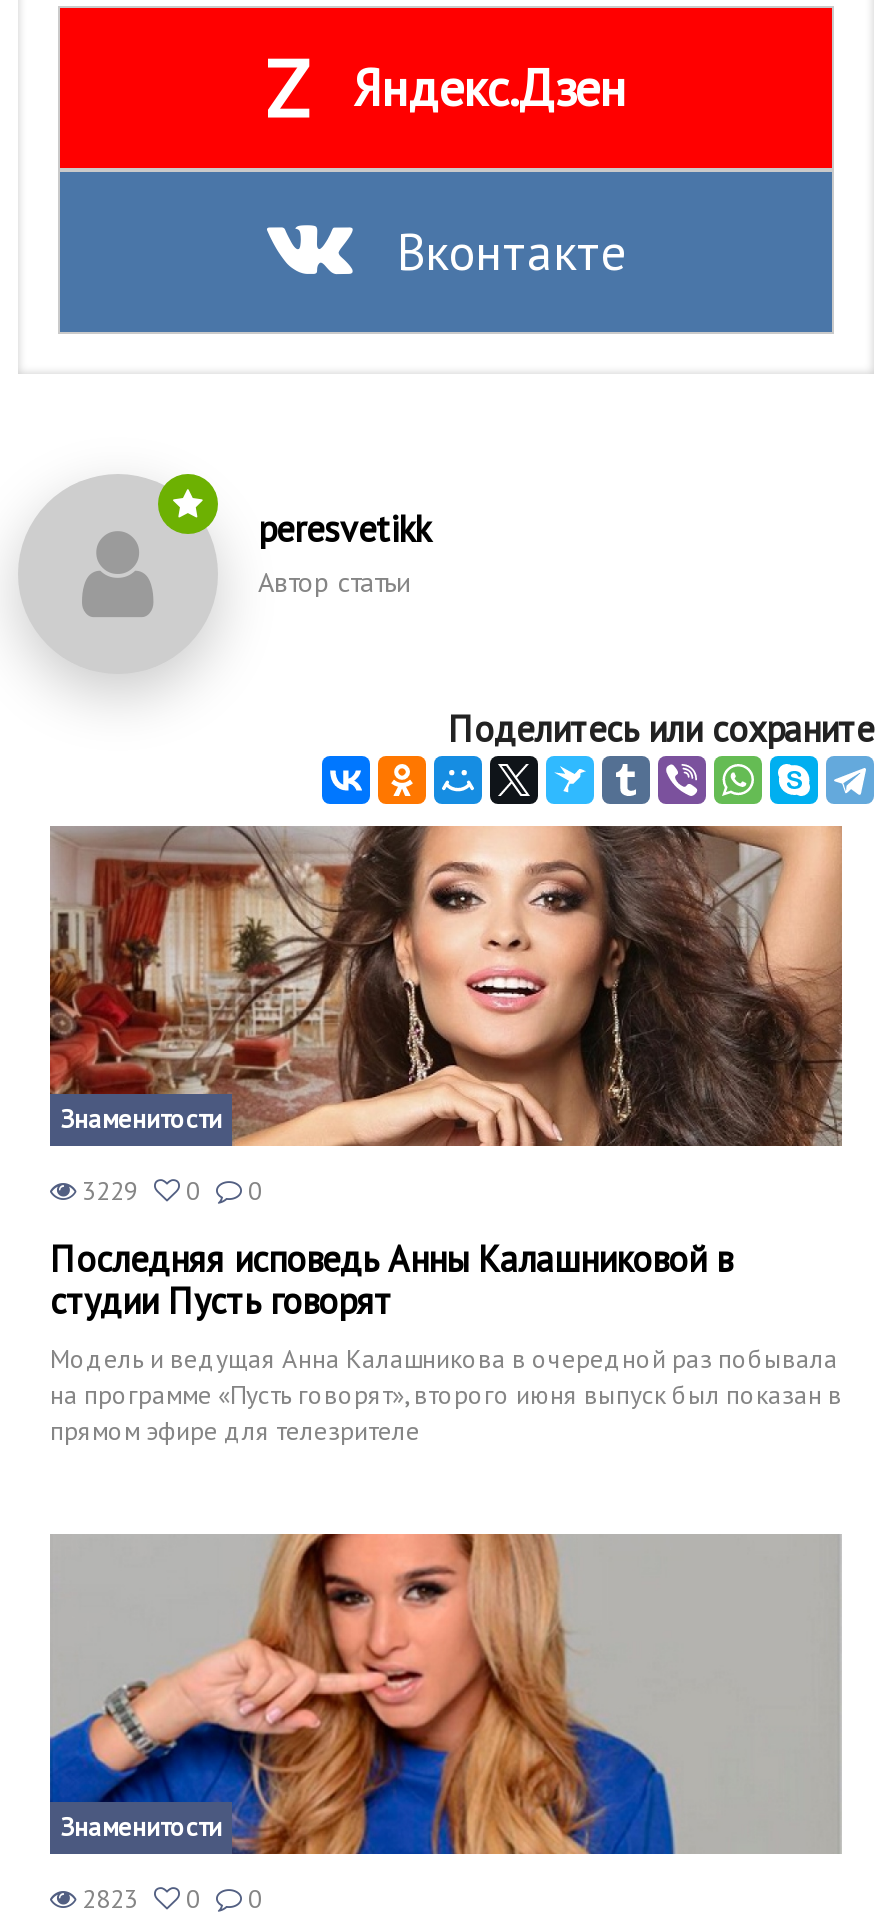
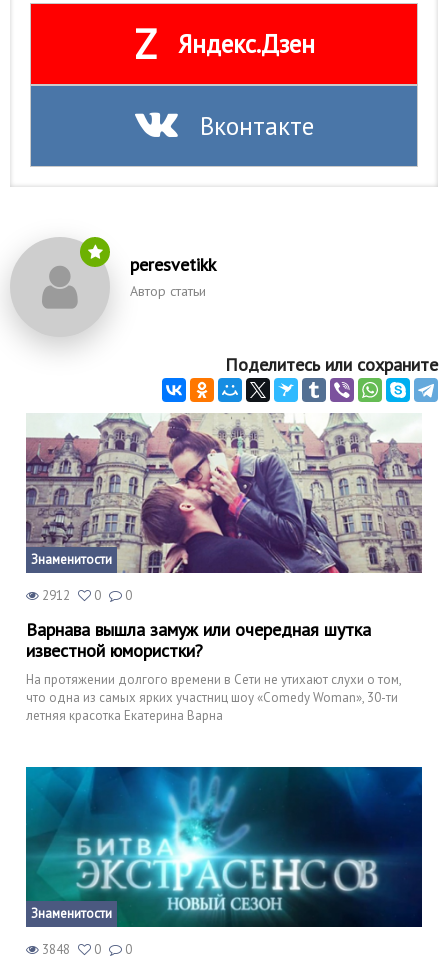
- [image]
- 3229 0 0
+ [image]
+ 2912 0 0

- Последняя исповедь Анны Калашниковой в
- студии Пусть говорят
- Модель и ведущая Анна Калашникова в очередной раз побывала
- на программе «Пусть говорят», второго июня выпуск был показан в
- прямом эфире для телезрителе
+ Варнава вышла замуж или очередная шутка
+ известной юмористки?
+ На протяжении долгого времени в Сети не утихают слухи о том,
+ что одна из самых ярких участниц шоу «Comedy Woman», 30-ти
+ летняя красотка Екатерина Варна

- [image]
- 2823 0 0
+ [image]
+ 3848 0 0
